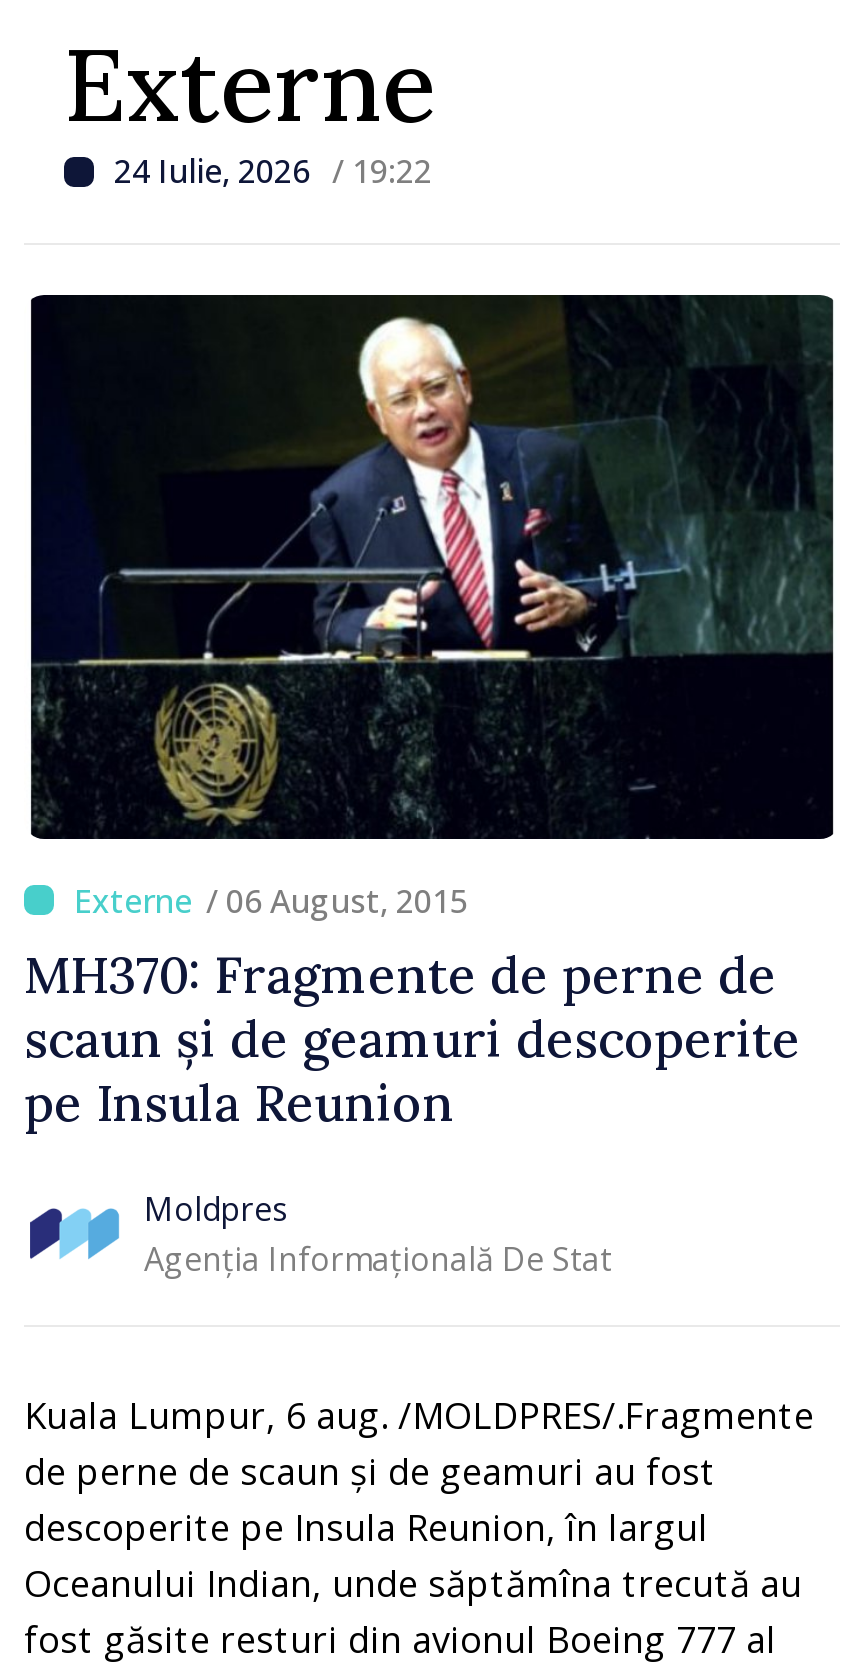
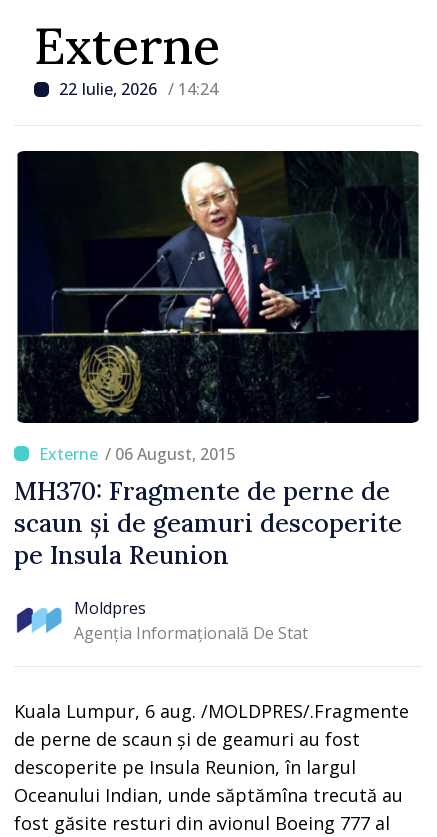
- 24 Iulie, 2026 / 19:22
+ 22 Iulie, 2026 / 14:24
